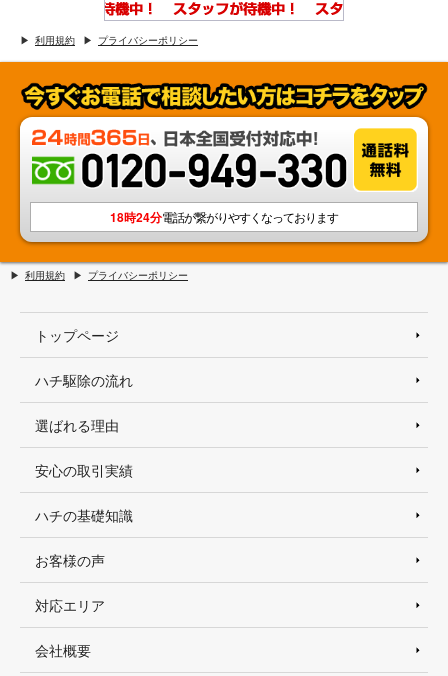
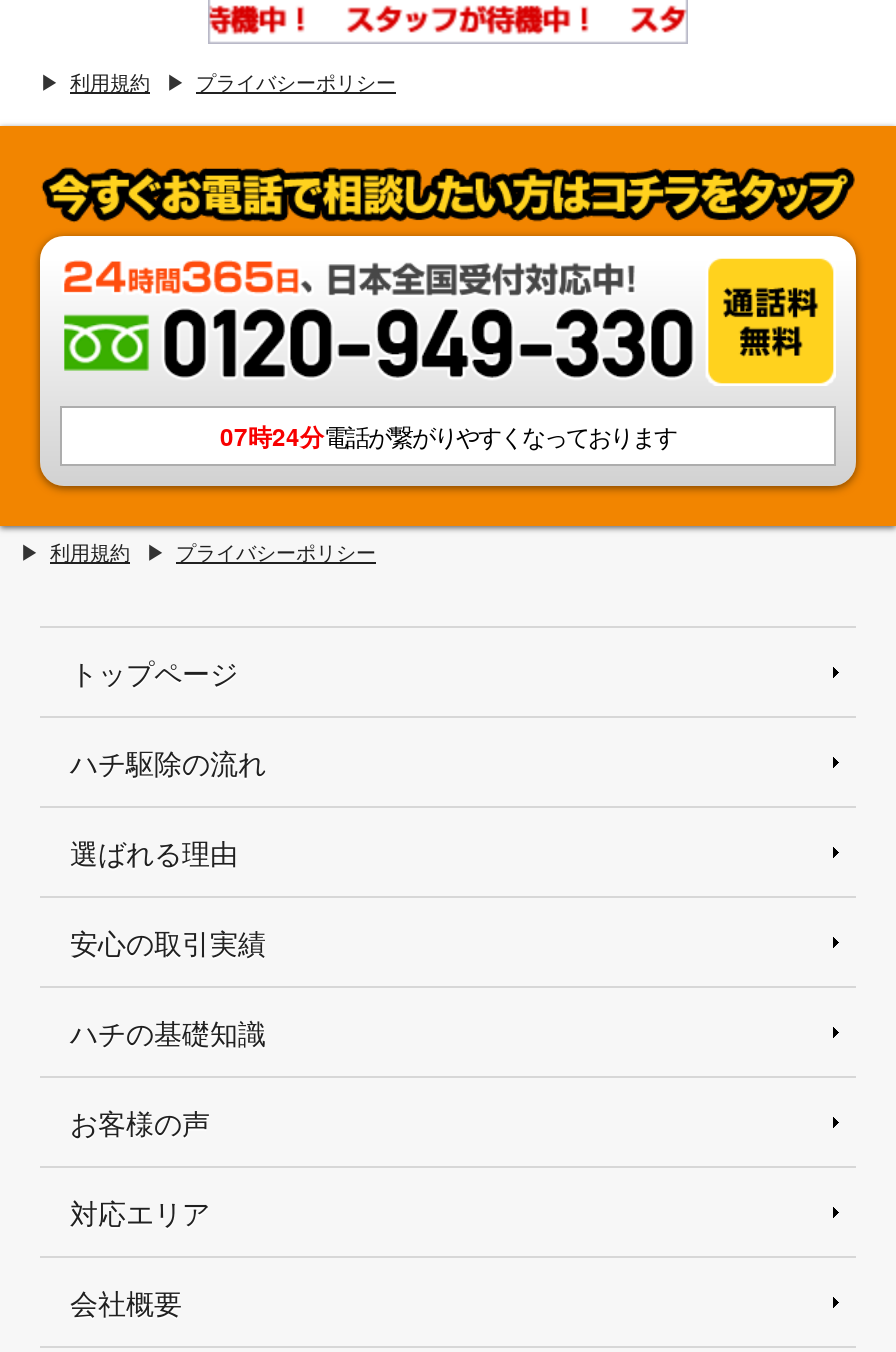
- 18時24分電話が繋がりやすくなっております
+ 07時24分電話が繋がりやすくなっております
